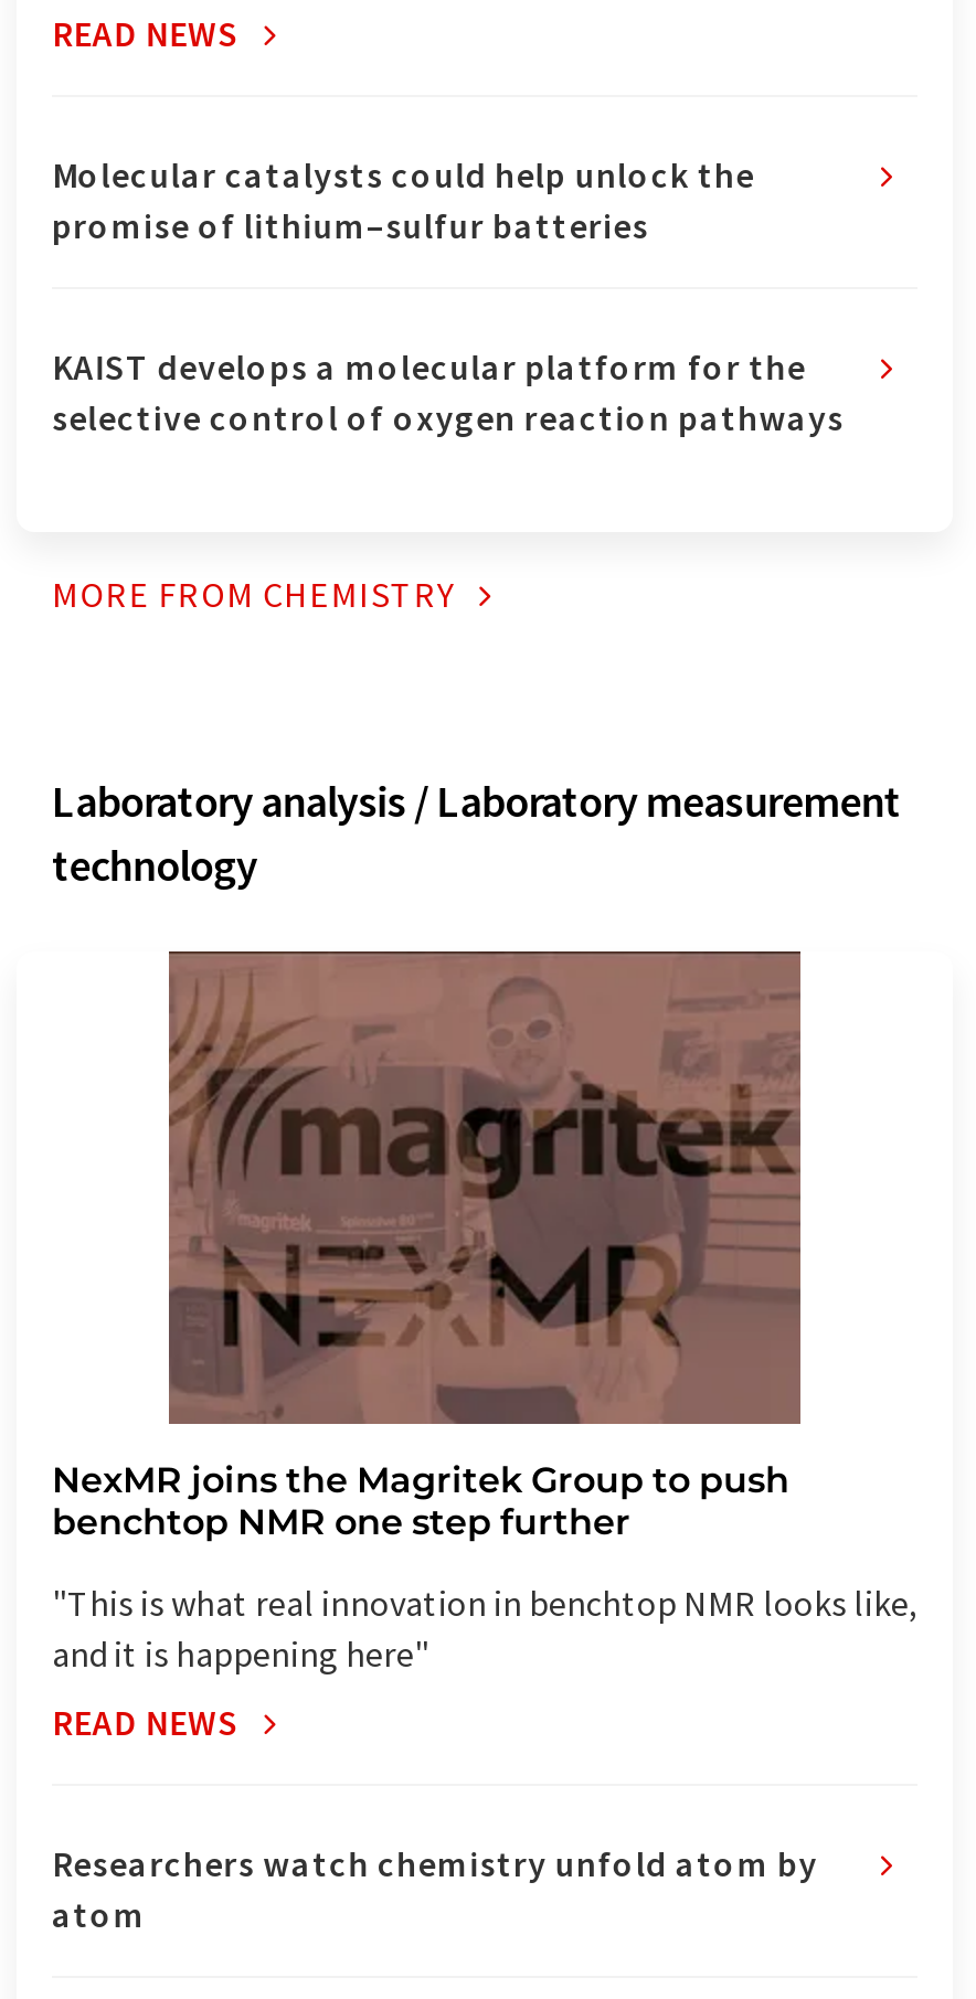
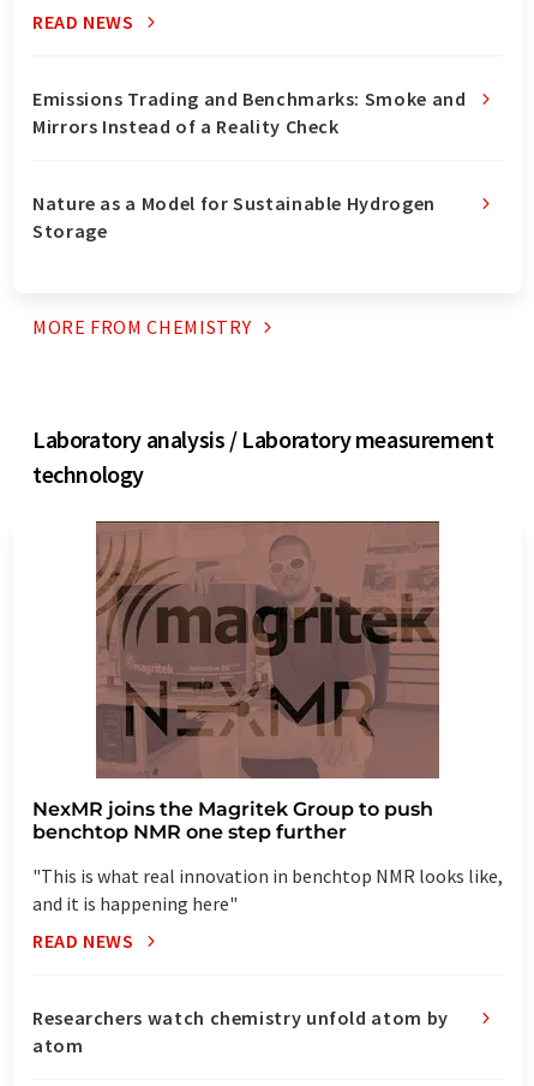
- Molecular catalysts could help unlock the
- promise of lithium–sulfur batteries
+ Emissions Trading and Benchmarks: Smoke and
+ Mirrors Instead of a Reality Check

- KAIST develops a molecular platform for the
- selective control of oxygen reaction pathways
+ Nature as a Model for Sustainable Hydrogen
+ Storage
